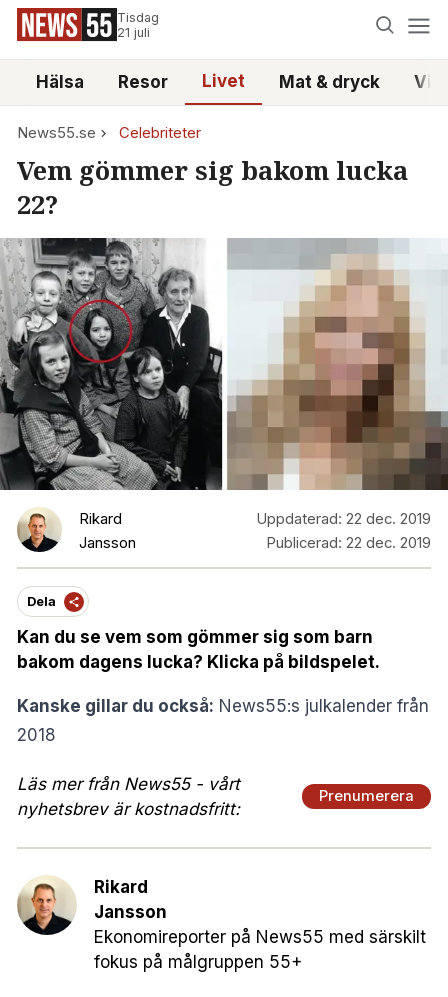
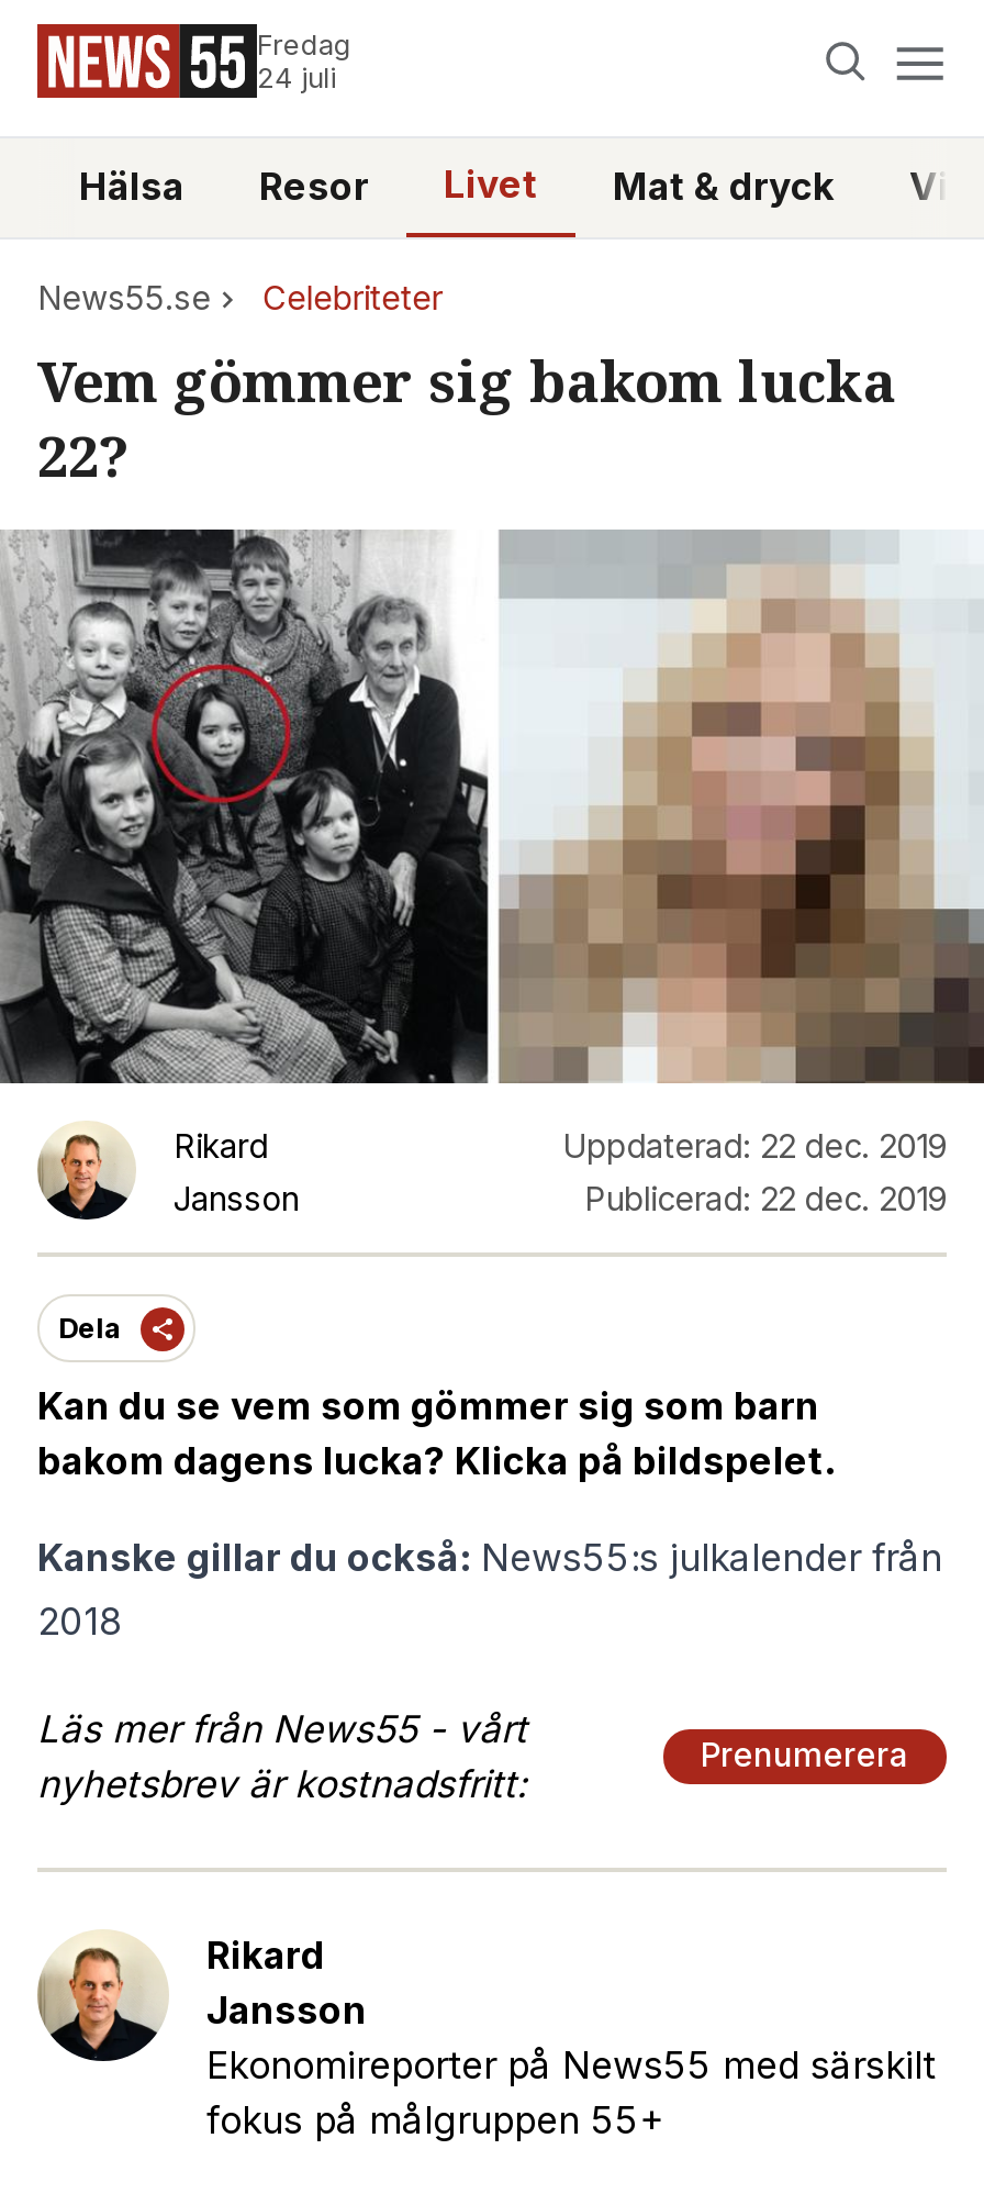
- Tisdag
- 21 juli
+ Fredag
+ 24 juli
